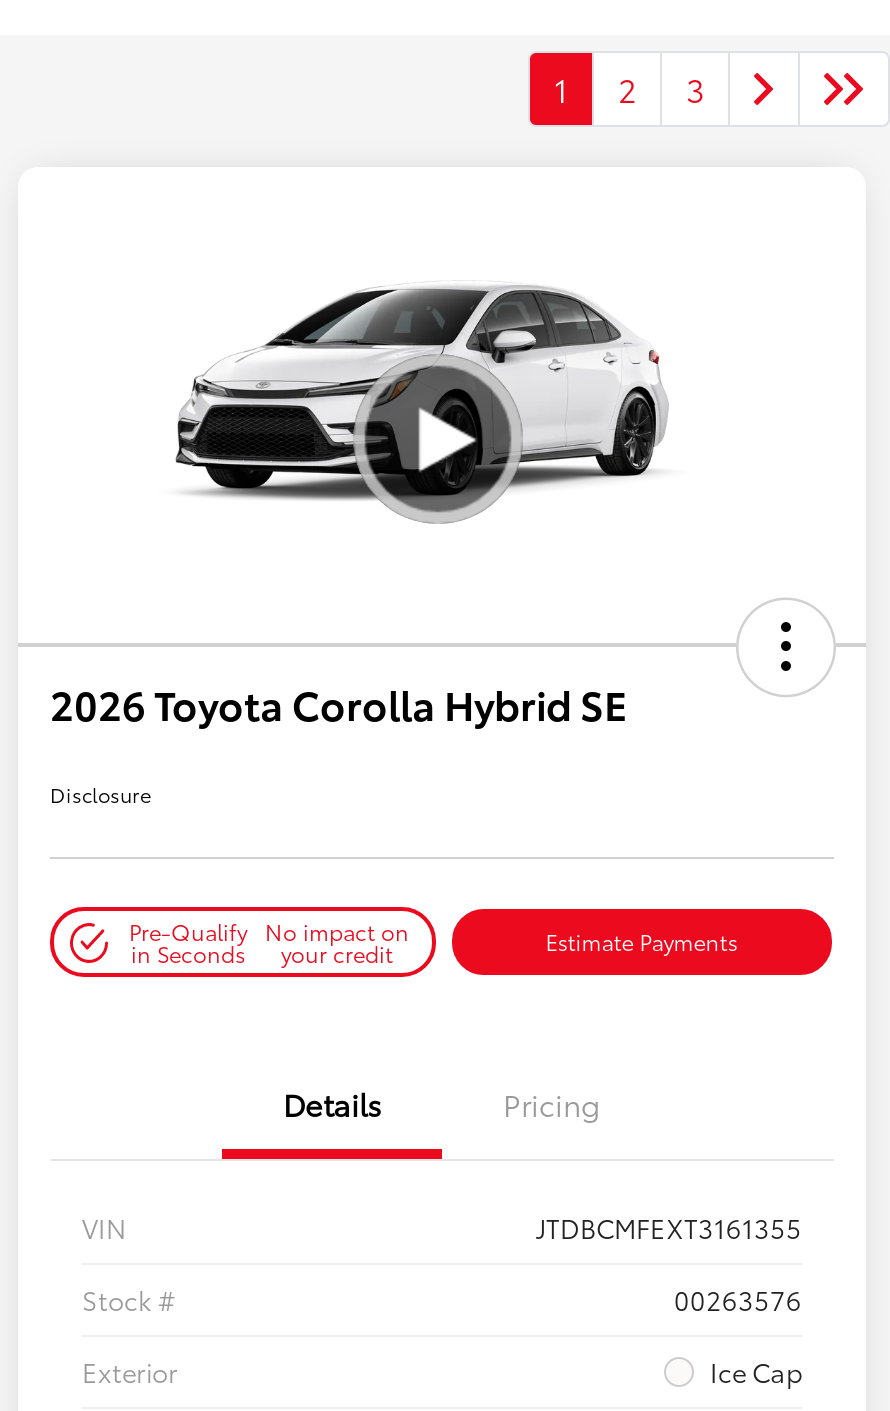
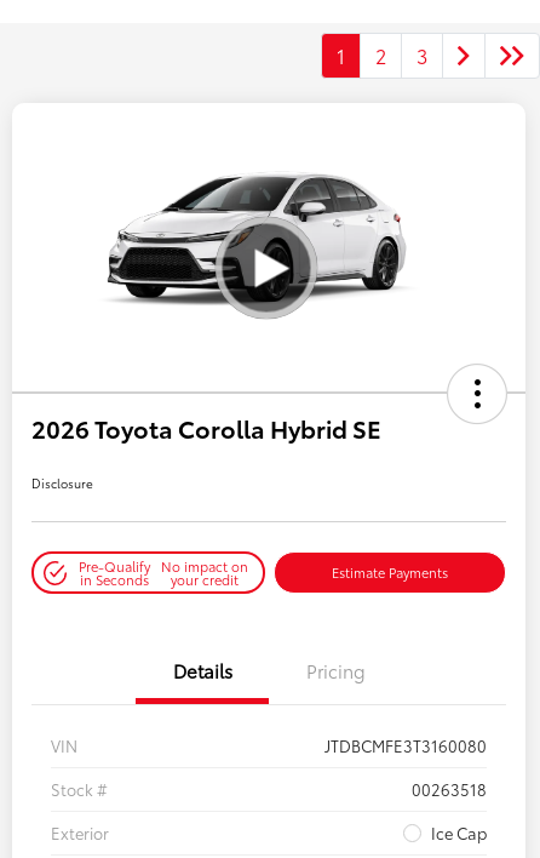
- JTDBCMFEXT3161355
+ JTDBCMFE3T3160080

- 00263576
+ 00263518
